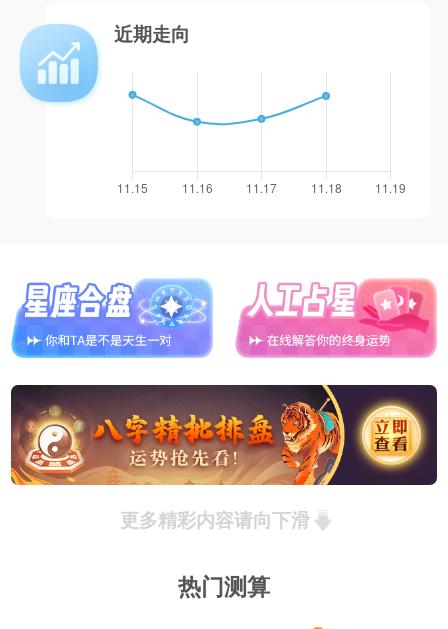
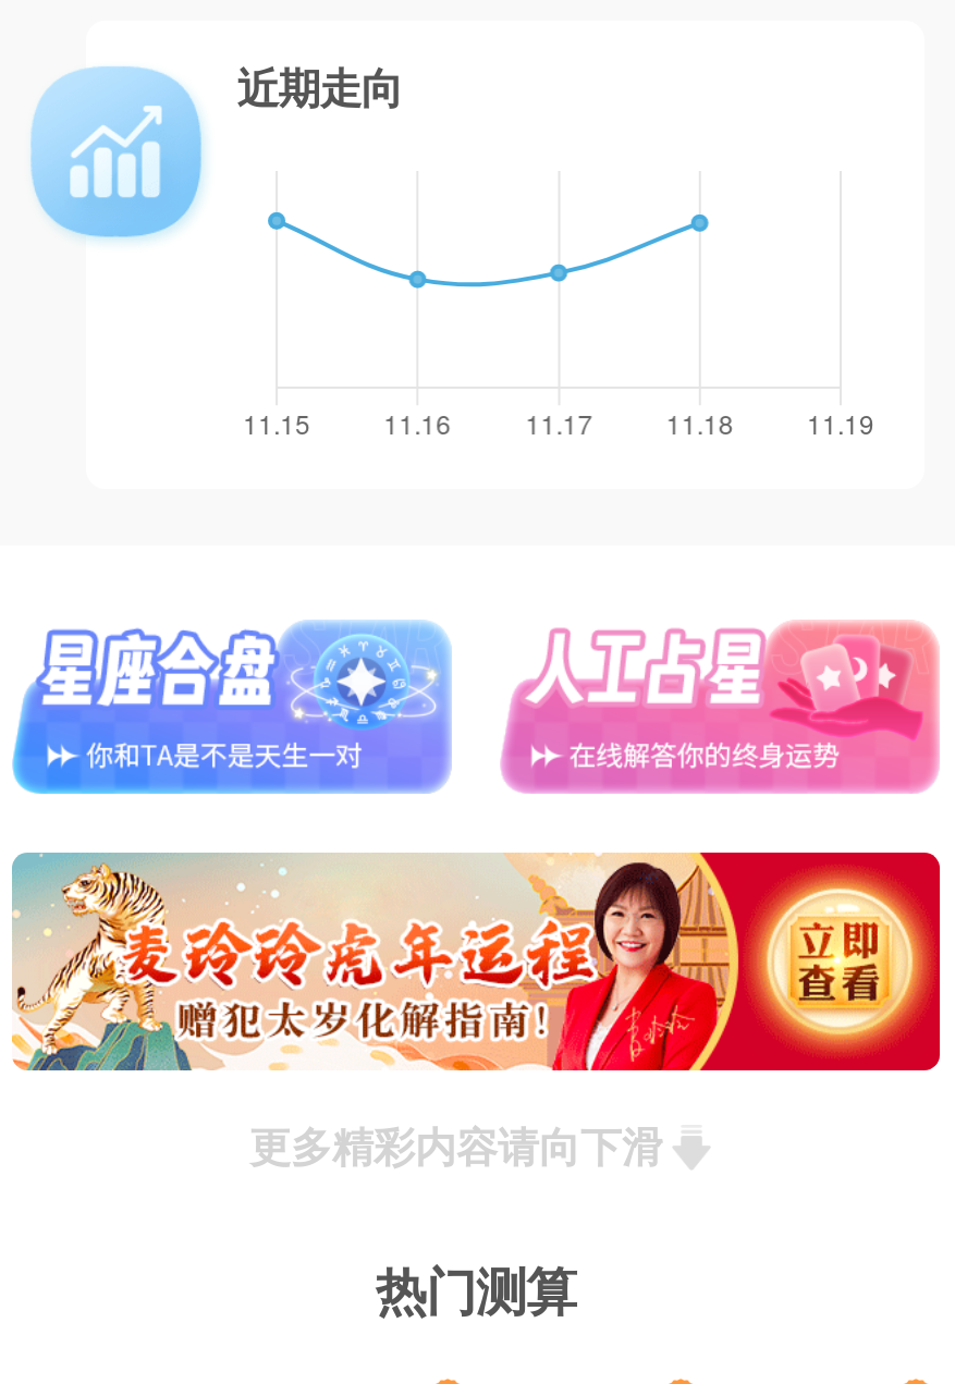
- [image]
+ [image]
